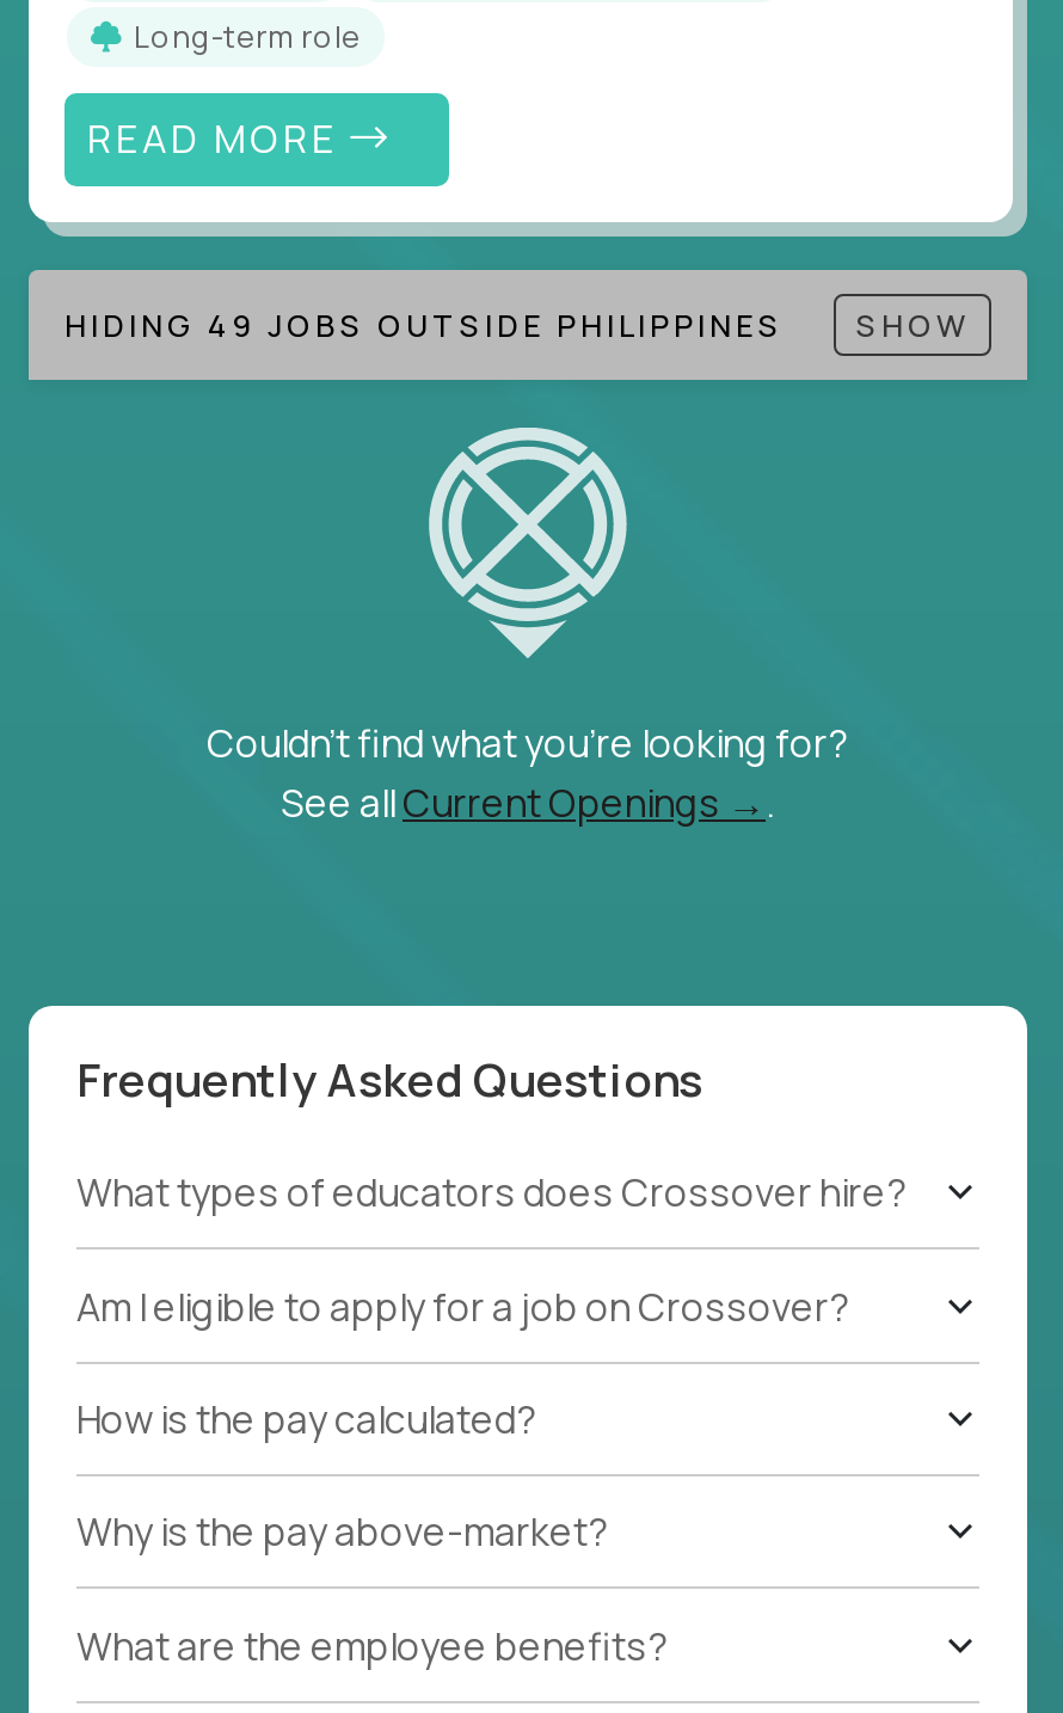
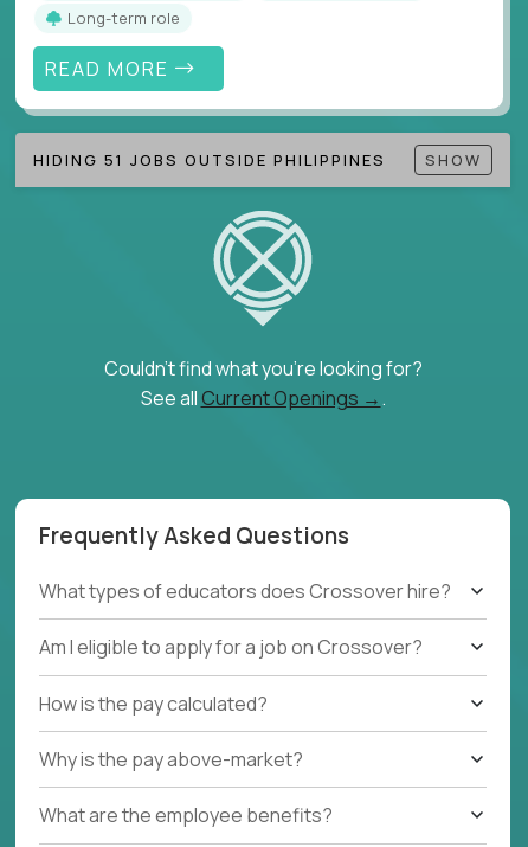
- HIDING 49 JOBS OUTSIDE PHILIPPINES
+ HIDING 51 JOBS OUTSIDE PHILIPPINES
